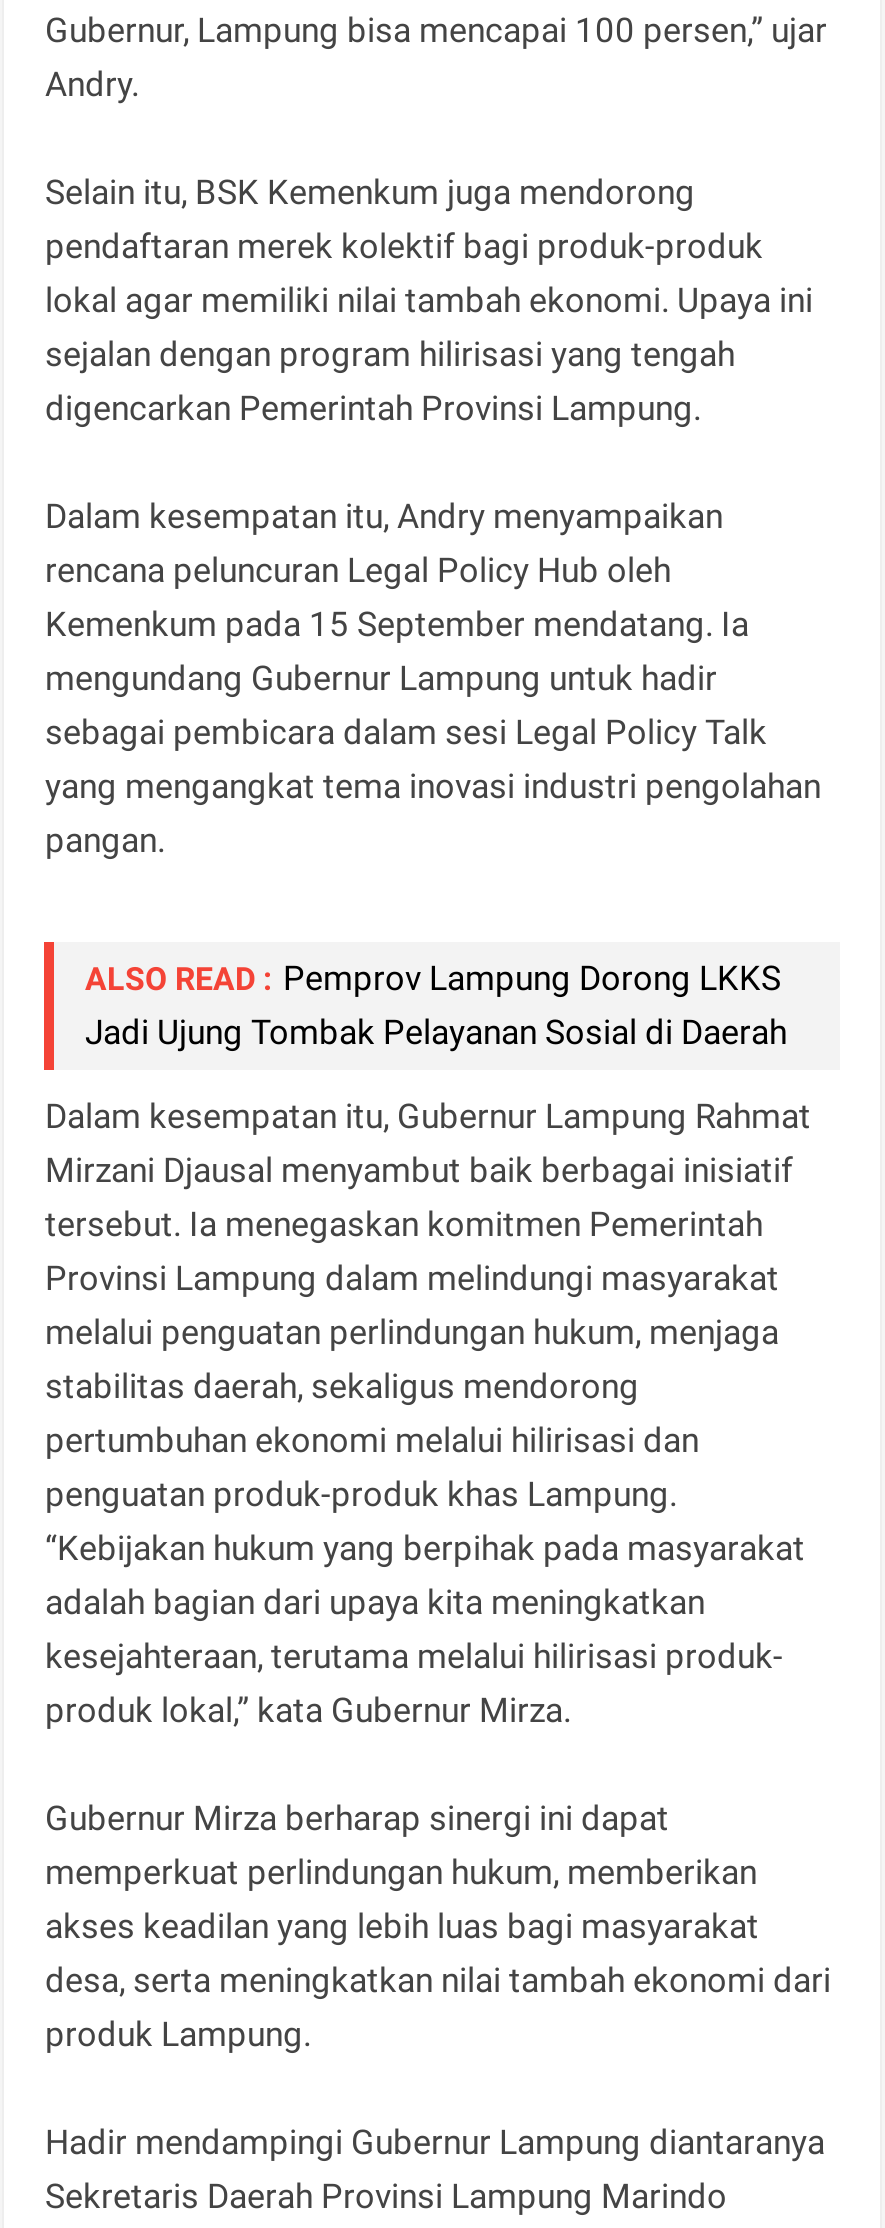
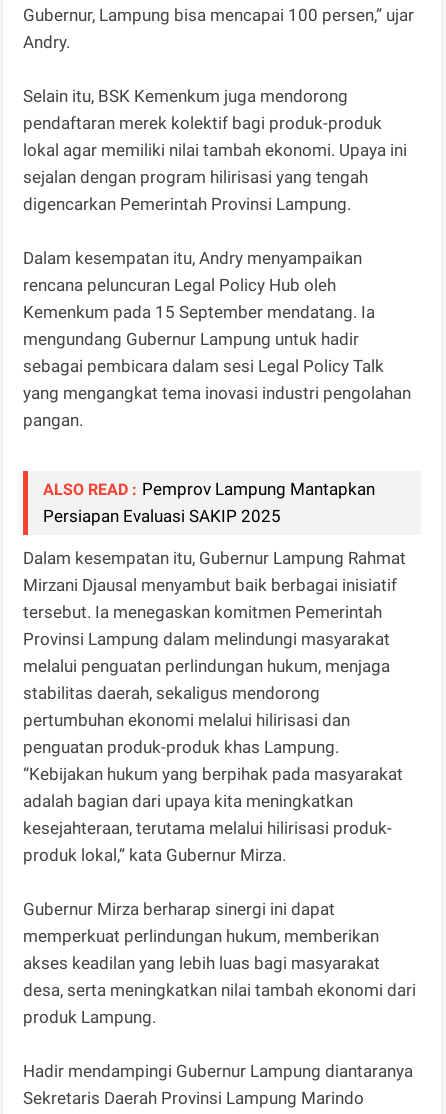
- ALSO READ : Pemprov Lampung Dorong LKKS
- Jadi Ujung Tombak Pelayanan Sosial di Daerah
+ ALSO READ : Pemprov Lampung Mantapkan
+ Persiapan Evaluasi SAKIP 2025
